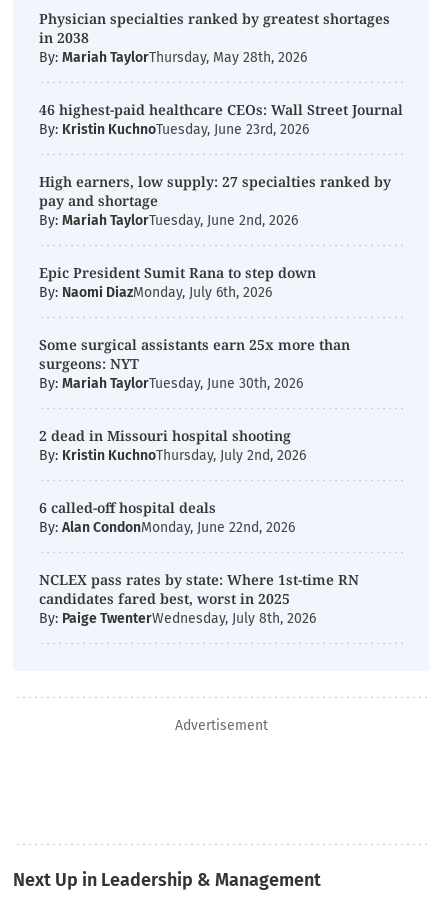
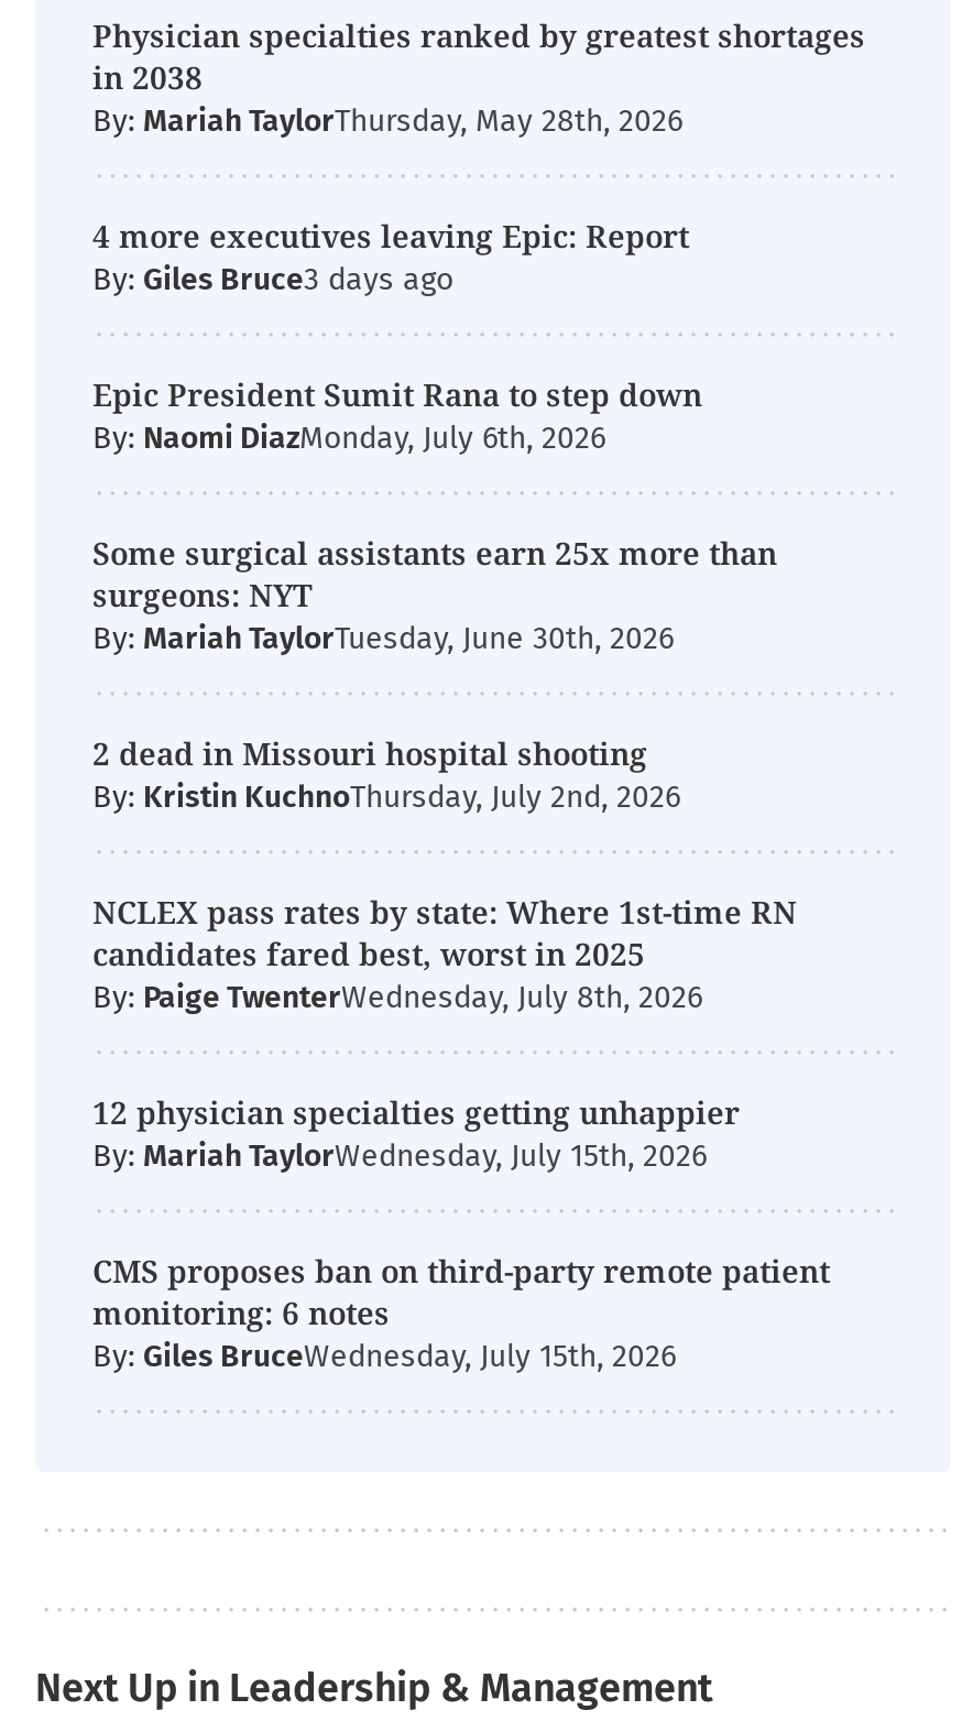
- 46 highest-paid healthcare CEOs: Wall Street Journal
- By: Kristin KuchnoTuesday, June 23rd, 2026
- High earners, low supply: 27 specialties ranked by
- pay and shortage
- By: Mariah TaylorTuesday, June 2nd, 2026
+ 4 more executives leaving Epic: Report
+ By: Giles Bruce

- 6 called-off hospital deals
- By: Alan CondonMonday, June 22nd, 2026

moved up: NCLEX pass rates by state: Where 1st-time RN | candidates fared best, worst in 2025 | By: Paige TwenterWednesday, July 8th, 2026

- Advertisement
+ 12 physician specialties getting unhappier
+ By: Mariah TaylorWednesday, July 15th, 2026
+ CMS proposes ban on third-party remote patient
+ monitoring: 6 notes
+ By: Giles BruceWednesday, July 15th, 2026
